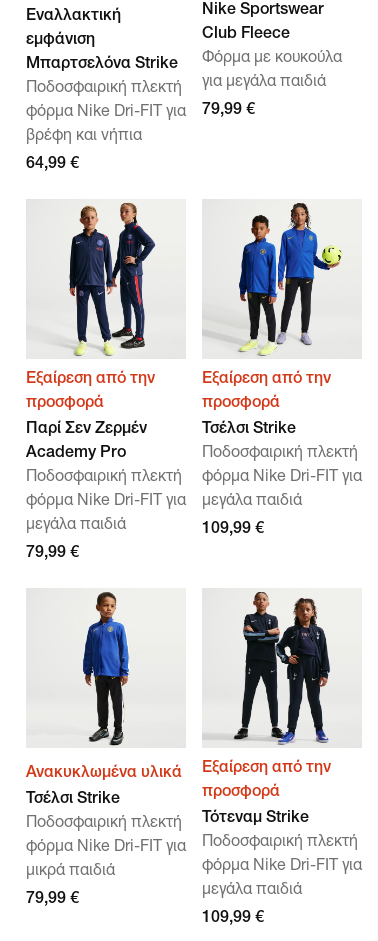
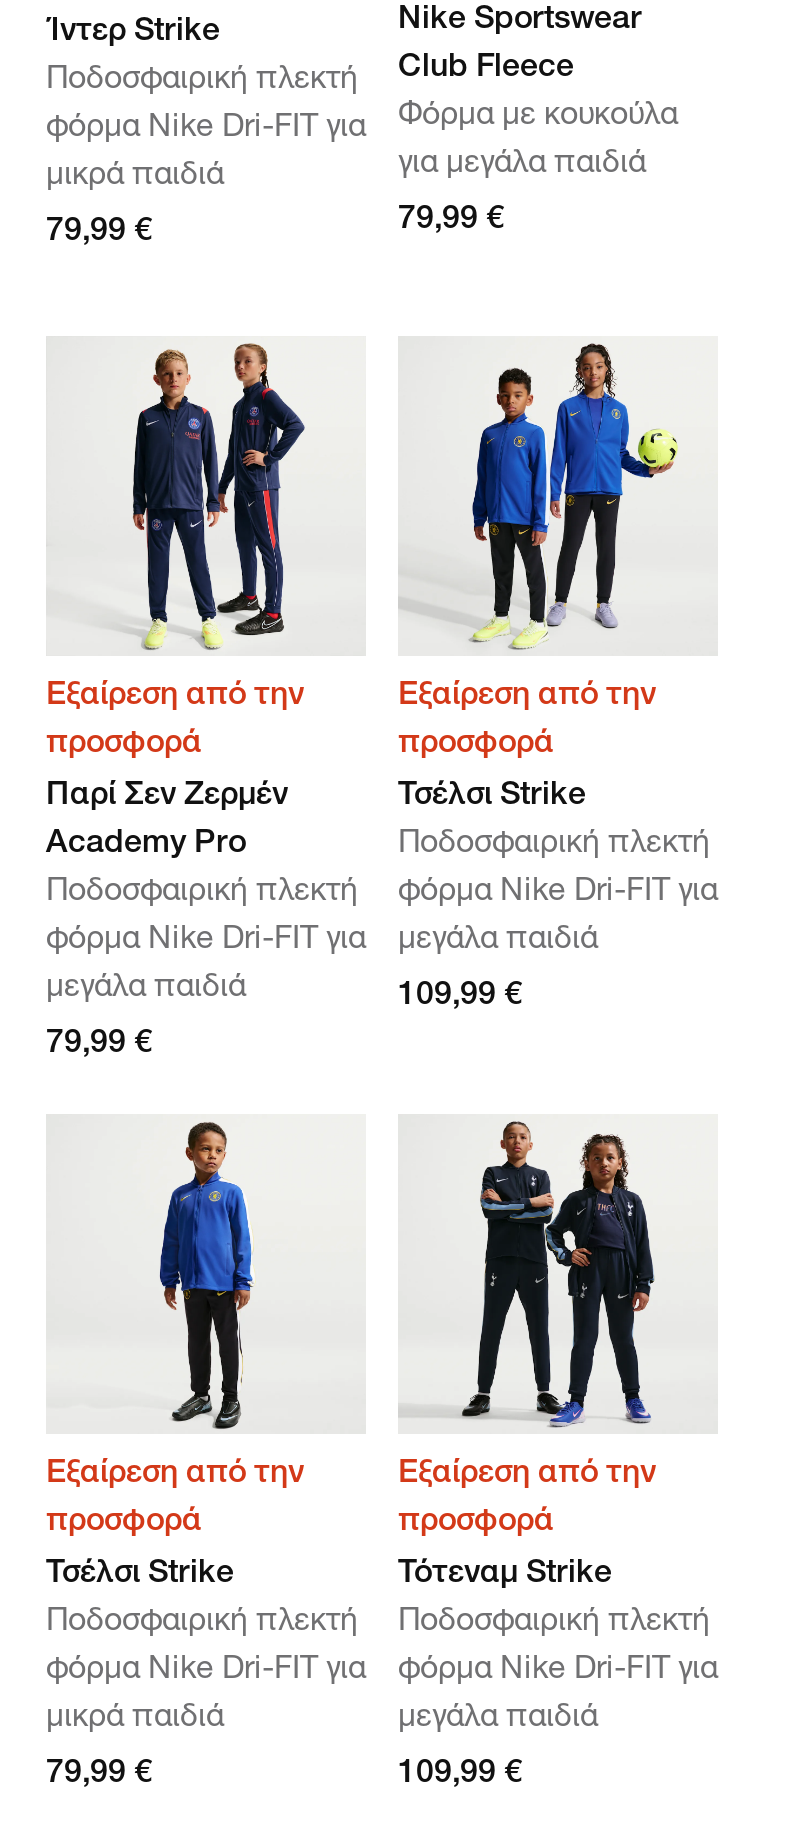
- Εναλλακτική
- εμφάνιση
- Μπαρτσελόνα Strike
+ Ίντερ Strike

moved up: Ποδοσφαιρική πλεκτή | φόρμα Nike Dri-FIT για

- βρέφη και νήπια
+ μικρά παιδιά

- 64,99 €
+ 79,99 €

- Ανακυκλωμένα υλικά
+ Εξαίρεση από την
+ προσφορά
